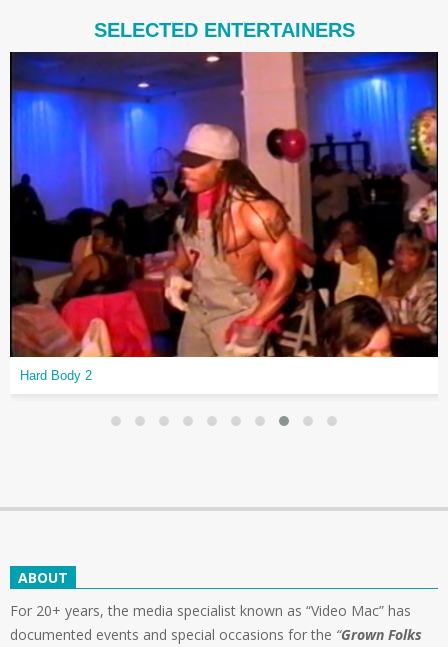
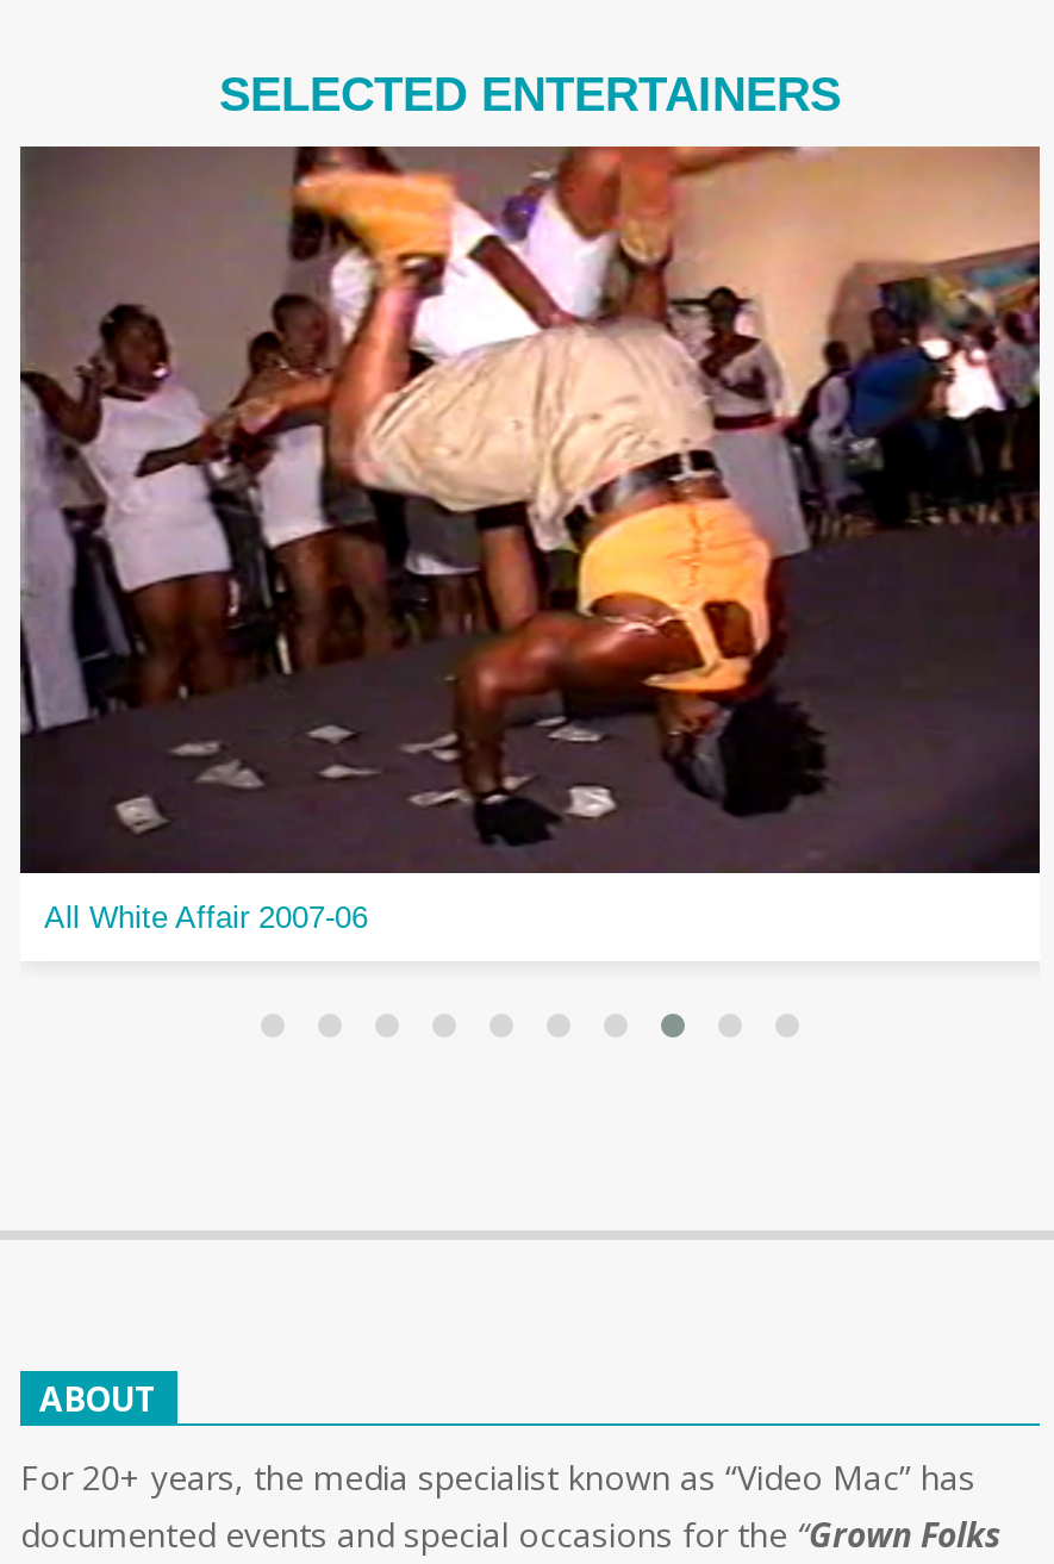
- [image]
- Hard Body 2
+ [image]
+ All White Affair 2007-06
